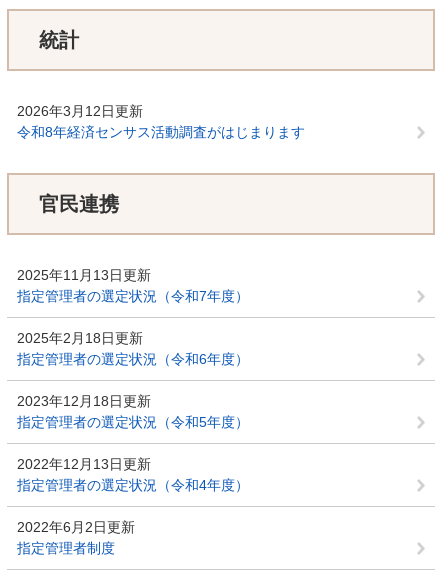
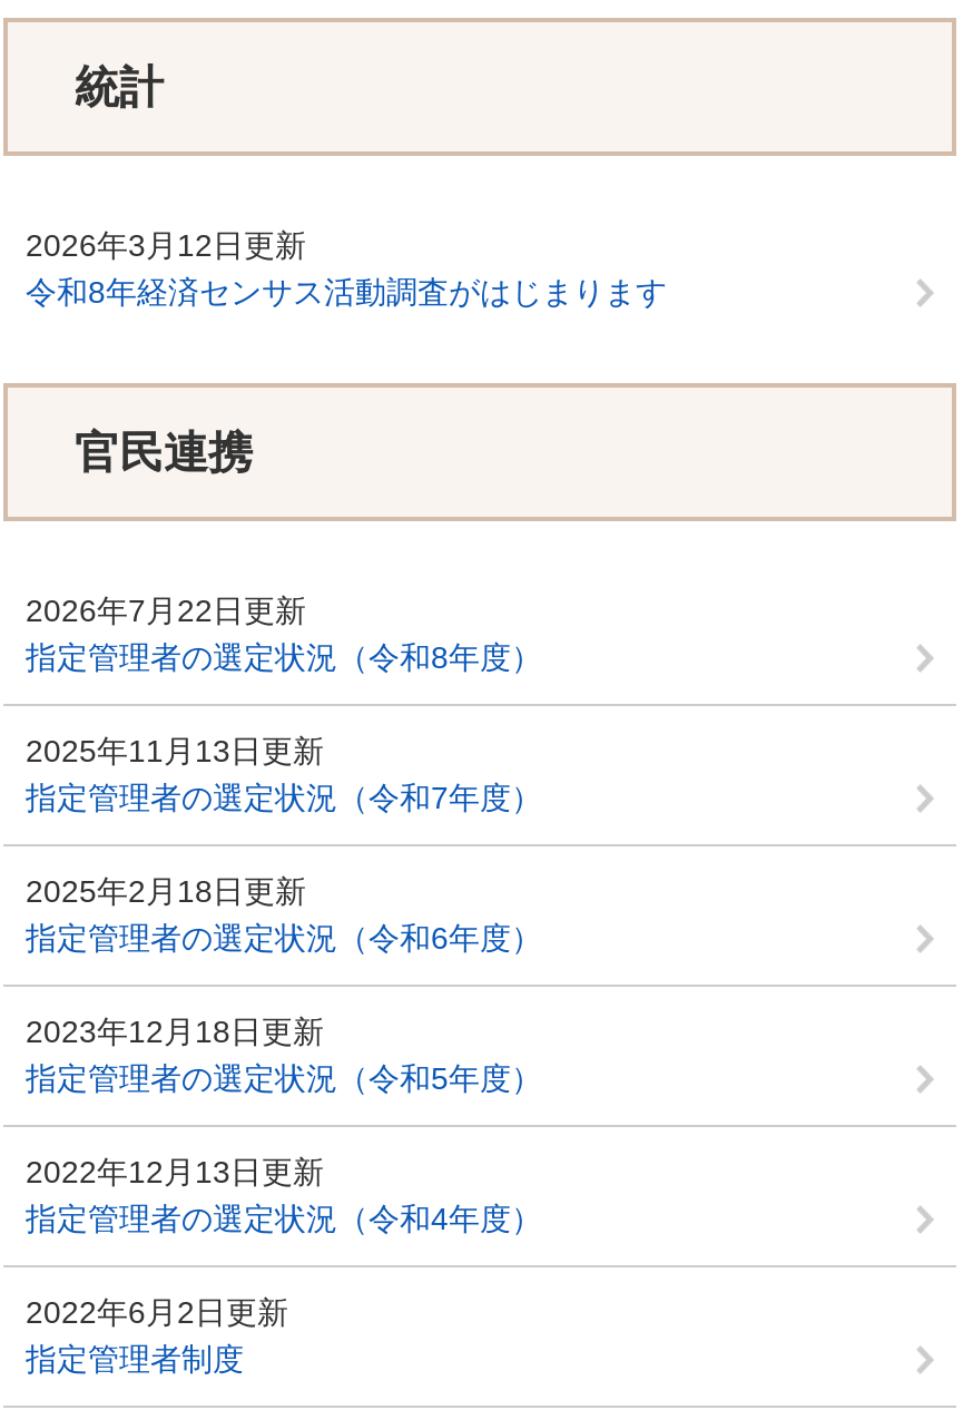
+ 2026年7月22日更新
+ 指定管理者の選定状況（令和8年度）
